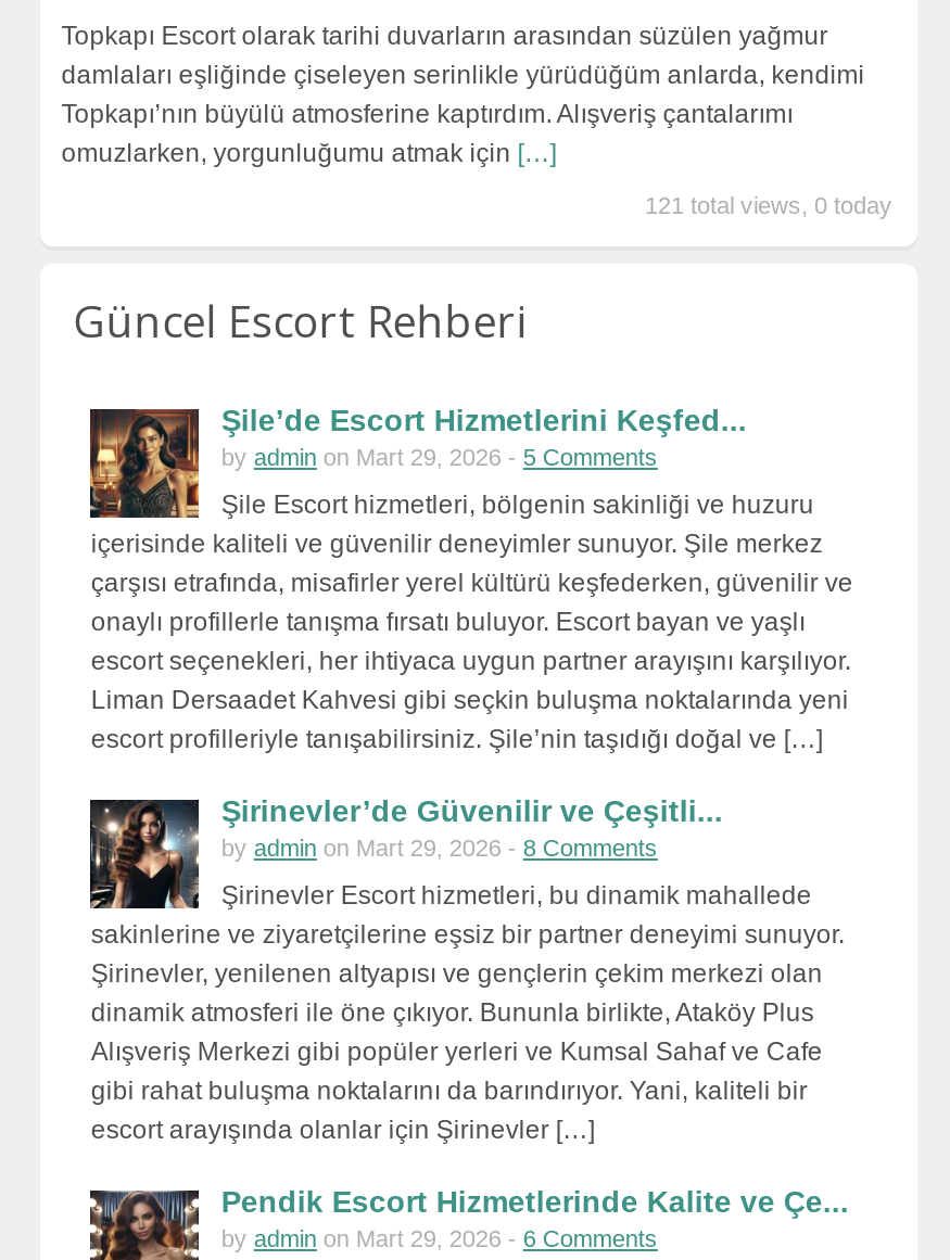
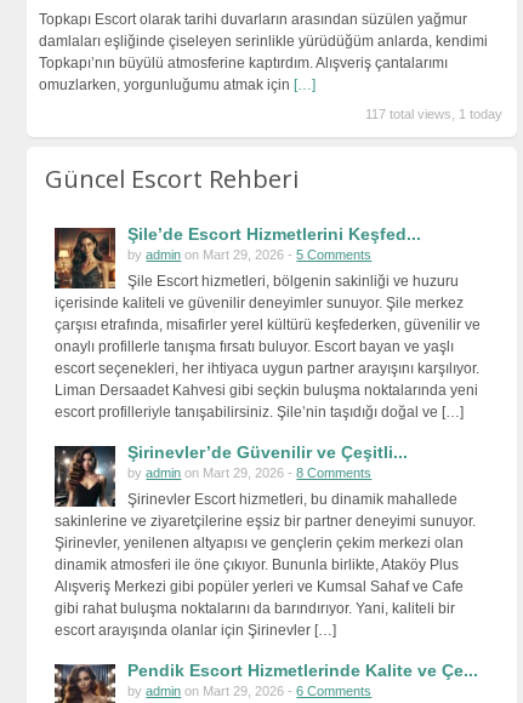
- 121 total views, 0 today
+ 117 total views, 1 today
